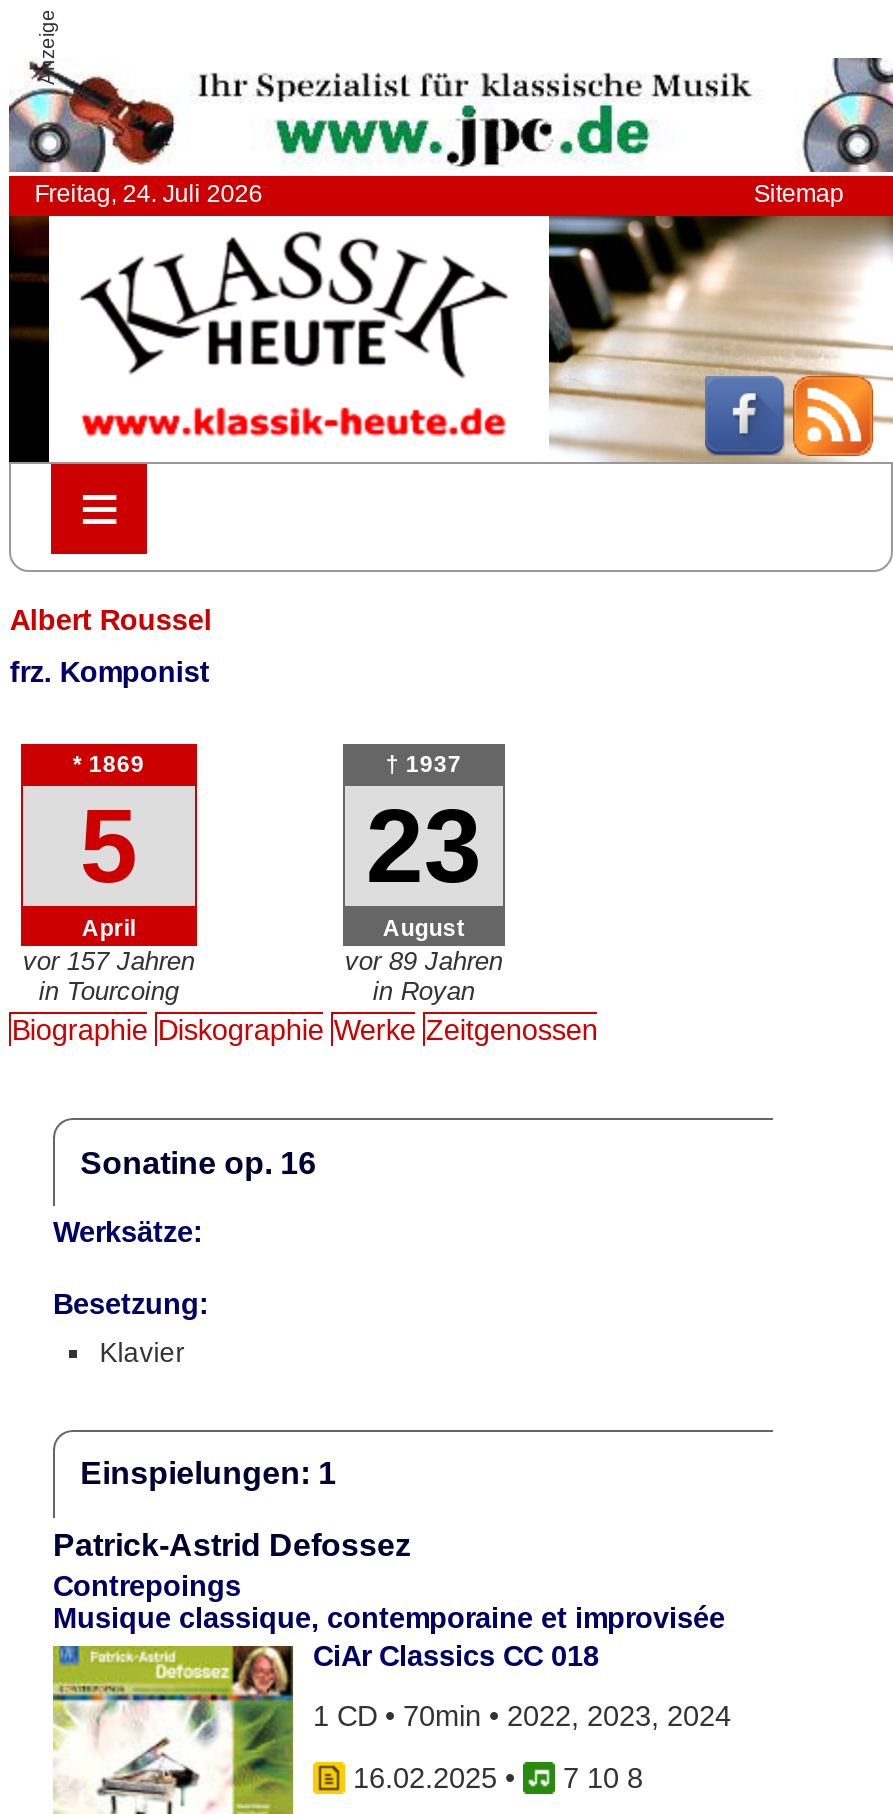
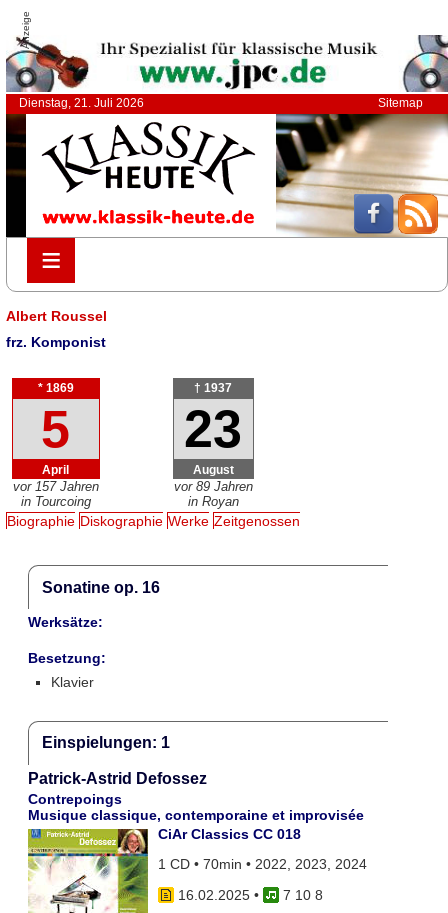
- Freitag, 24. Juli 2026
+ Dienstag, 21. Juli 2026
